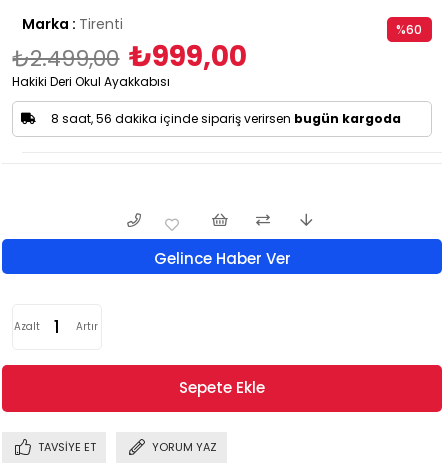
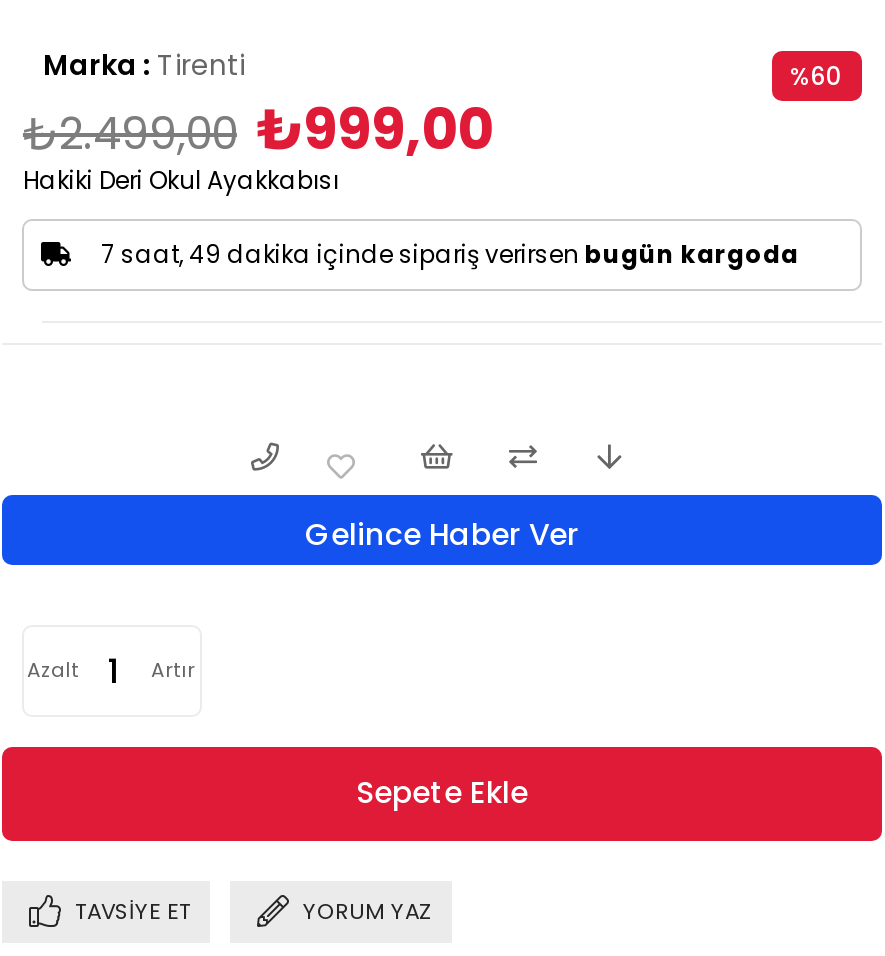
- 8 saat, 56 dakika içinde sipariş verirsen bugün kargoda
+ 7 saat, 49 dakika içinde sipariş verirsen bugün kargoda
